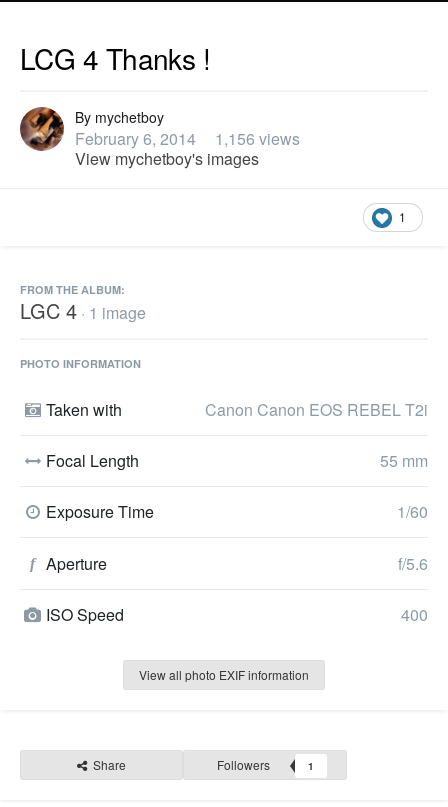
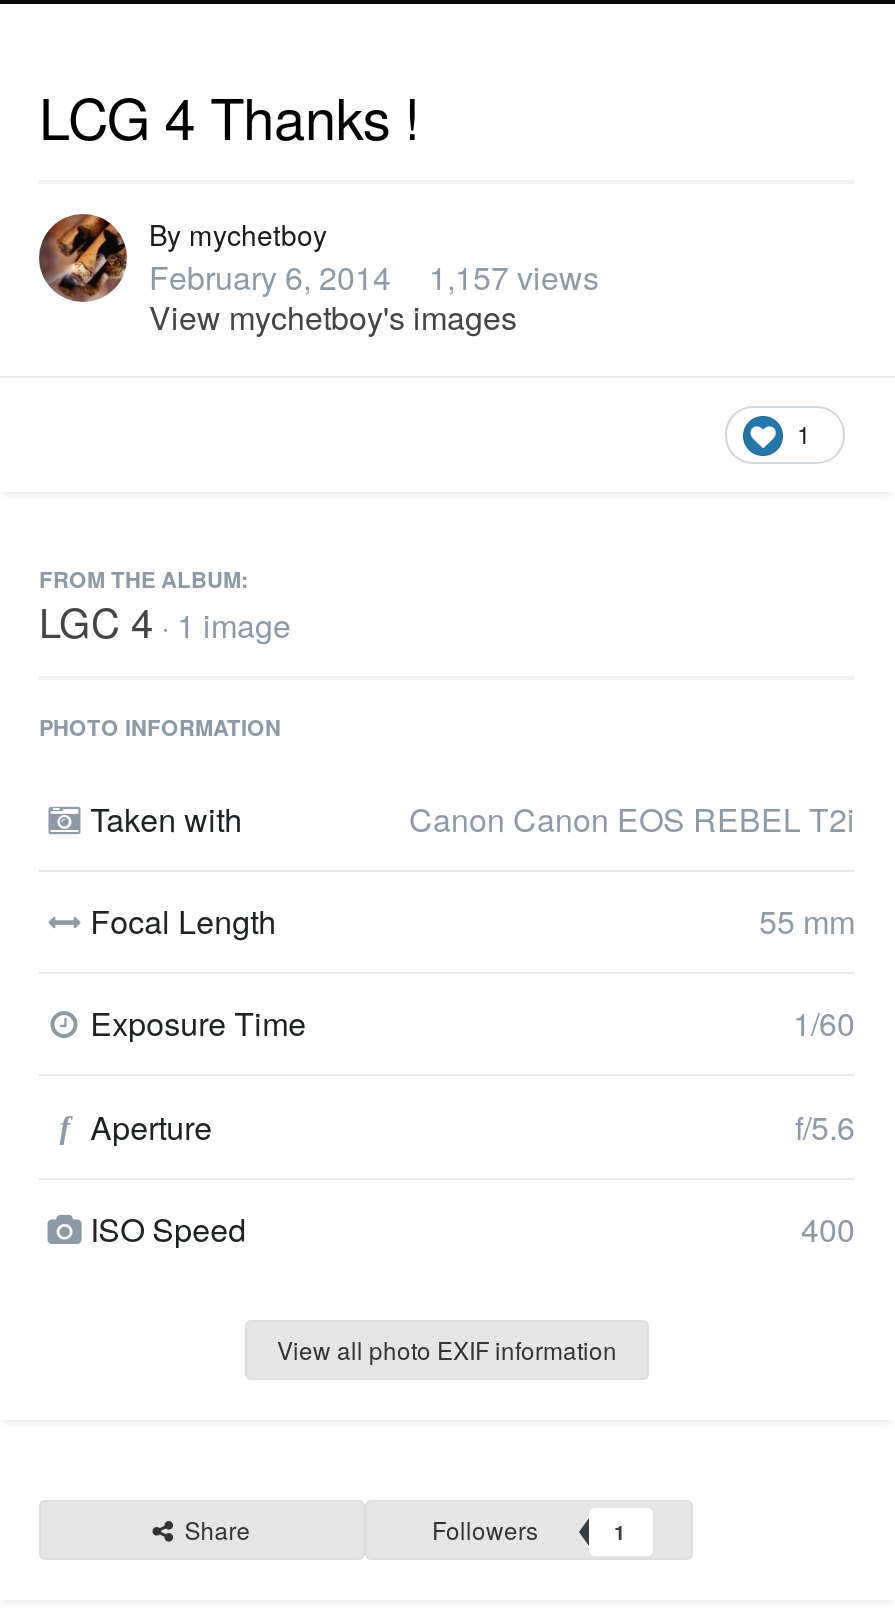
- February 6, 2014 1,156 views
+ February 6, 2014 1,157 views
